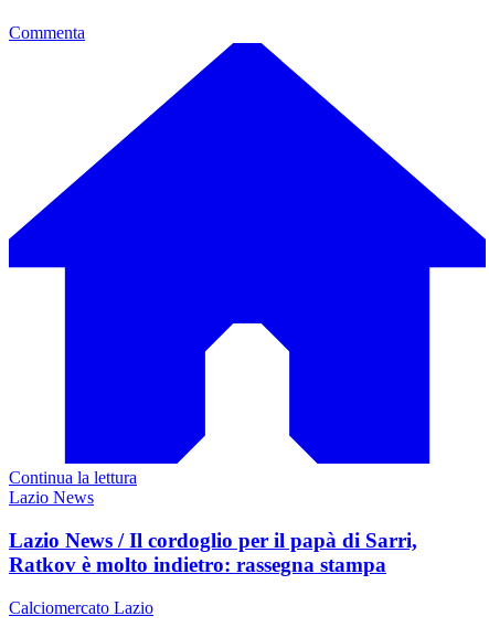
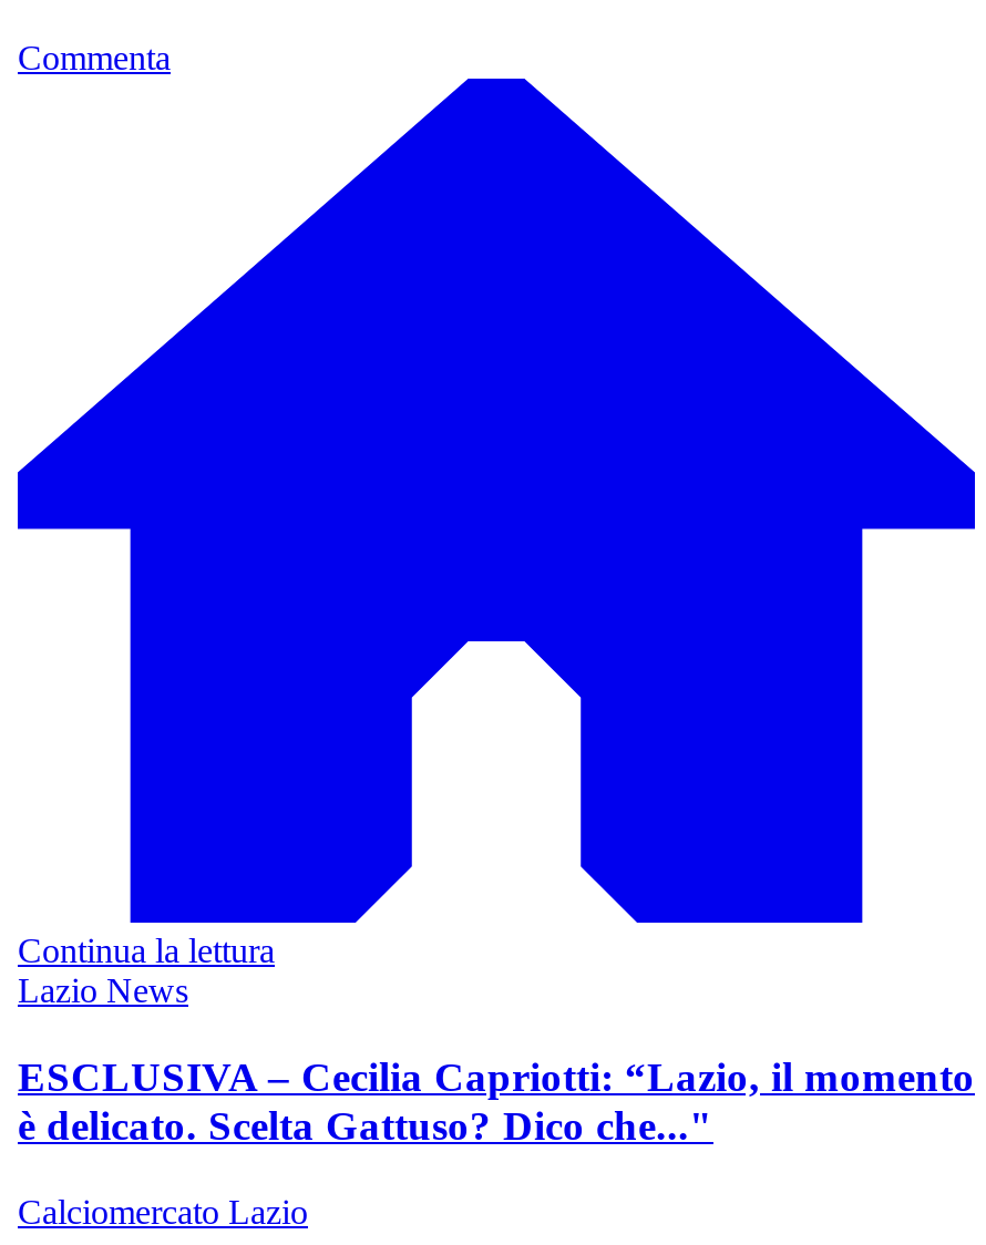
- Lazio News / Il cordoglio per il papà di Sarri,
- Ratkov è molto indietro: rassegna stampa
+ ESCLUSIVA – Cecilia Capriotti: “Lazio, il momento
+ è delicato. Scelta Gattuso? Dico che..."
